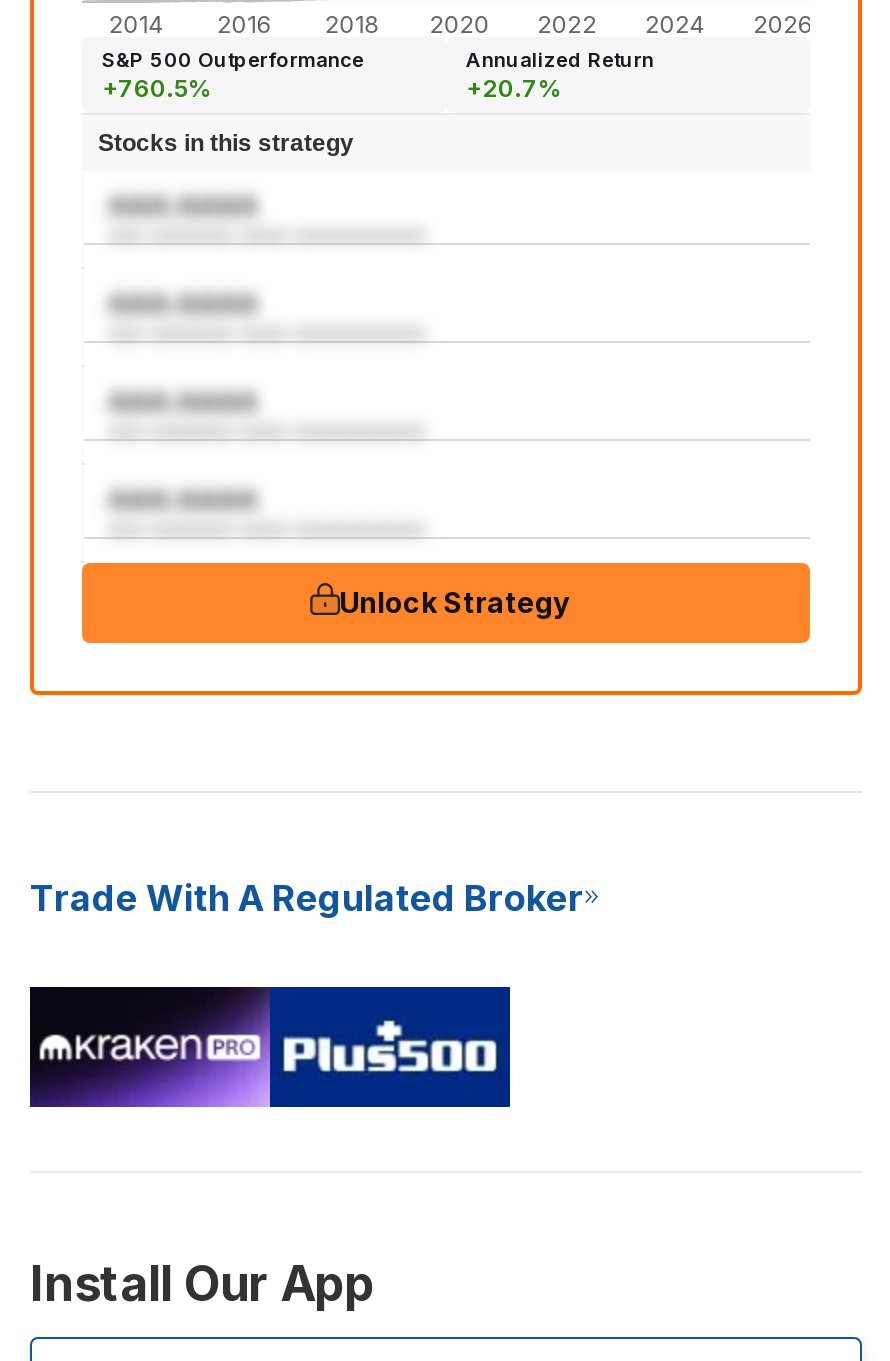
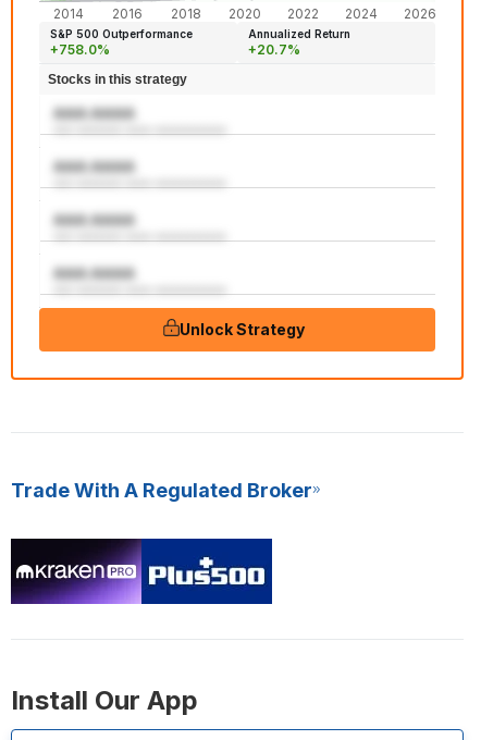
- +760.5%
+ +758.0%
